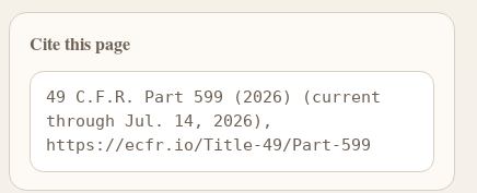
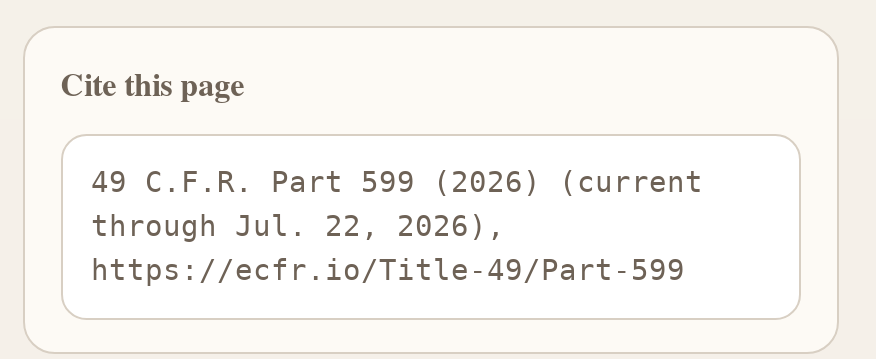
- through Jul. 14, 2026),
+ through Jul. 22, 2026),
